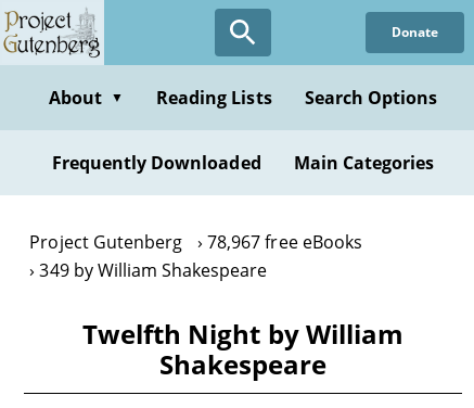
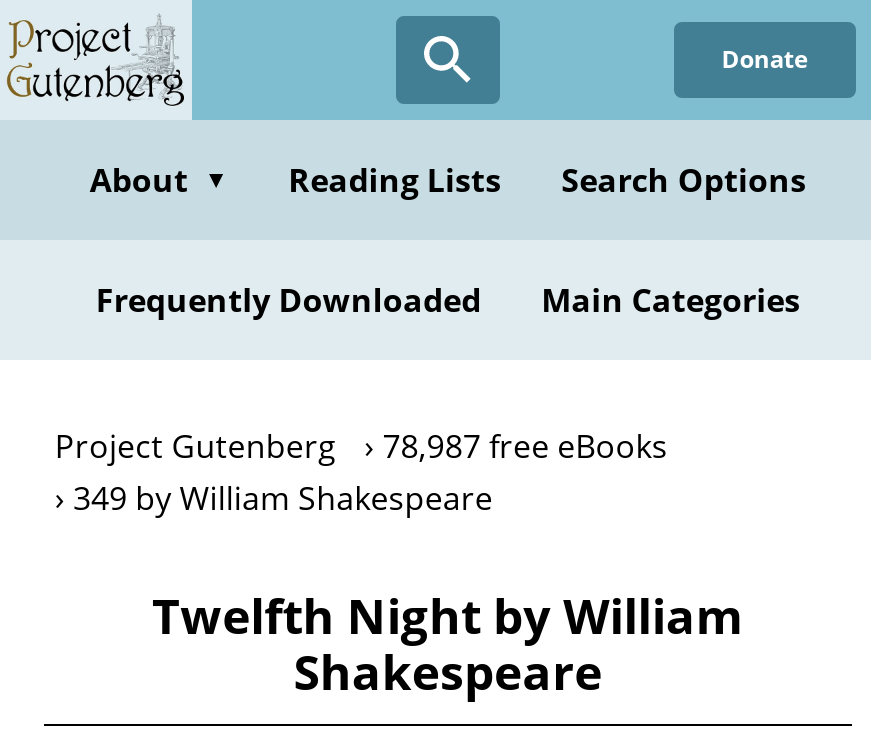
- Project Gutenberg 78,967 free eBooks
+ Project Gutenberg 78,987 free eBooks
